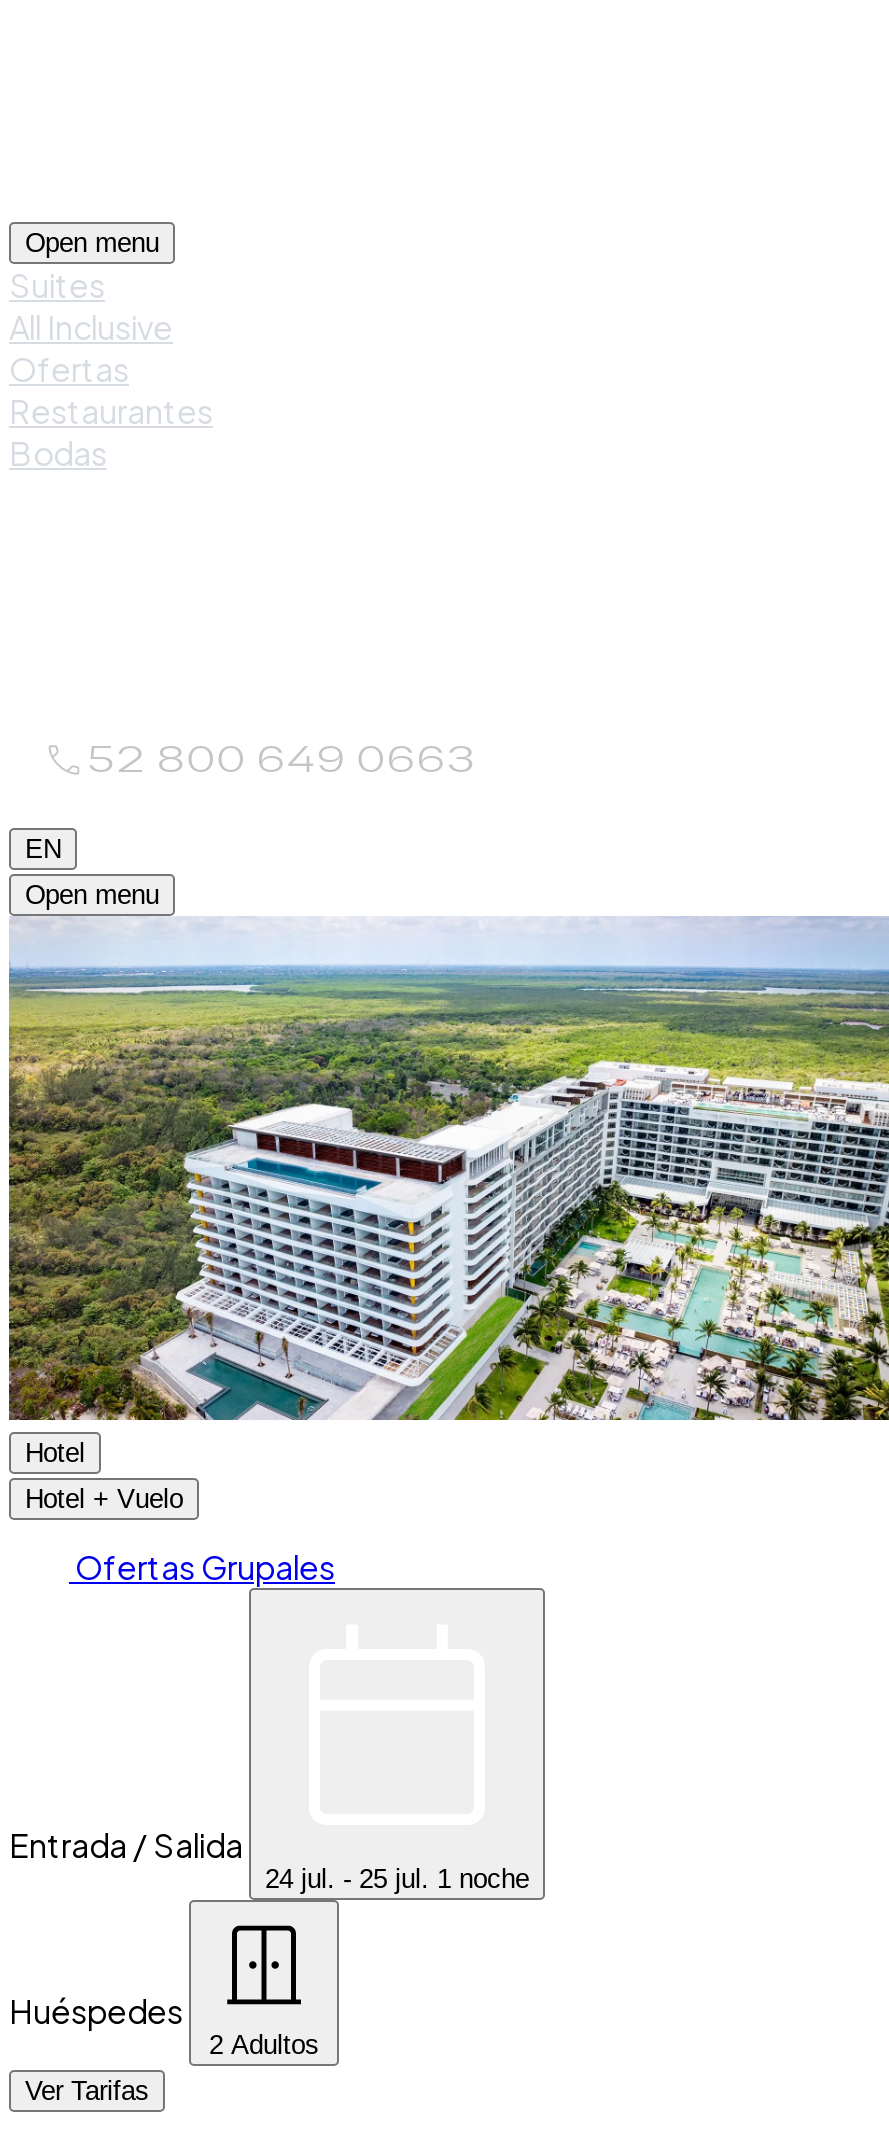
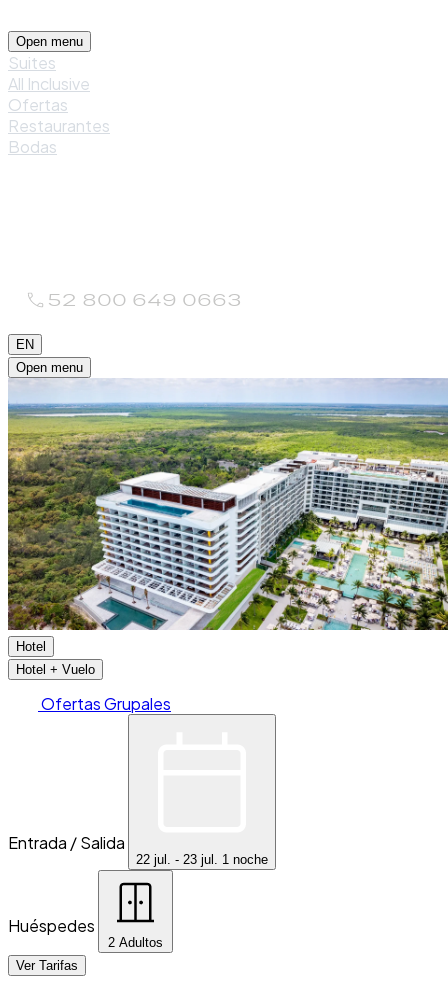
- 24 jul. - 25 jul. 1 noche
+ 22 jul. - 23 jul. 1 noche
